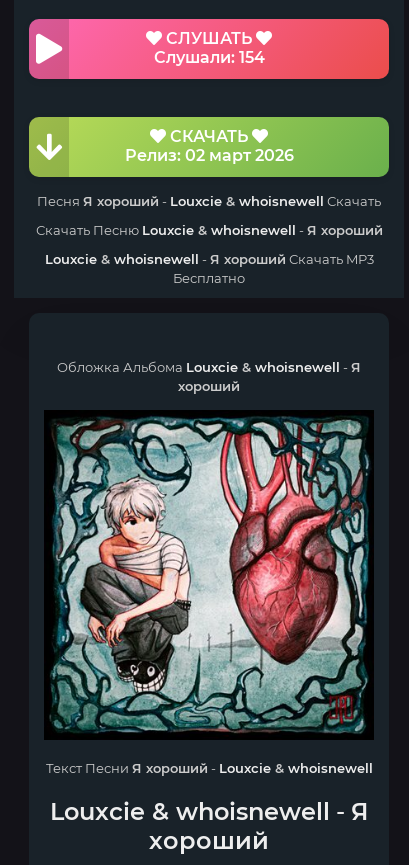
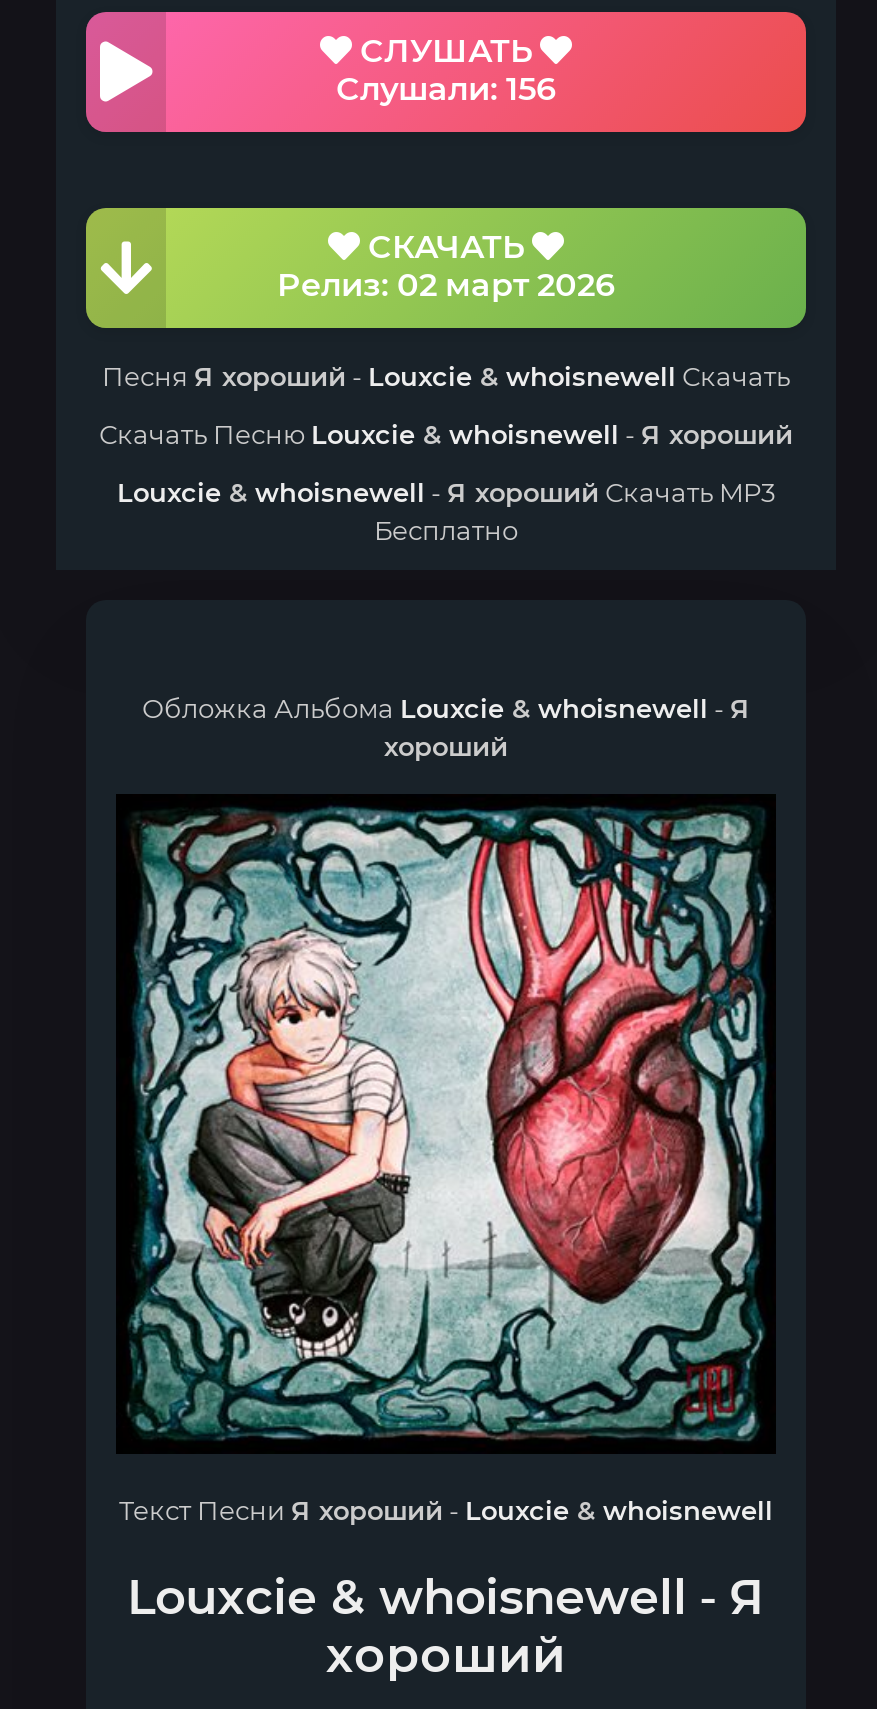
- Слушали: 154
+ Слушали: 156
